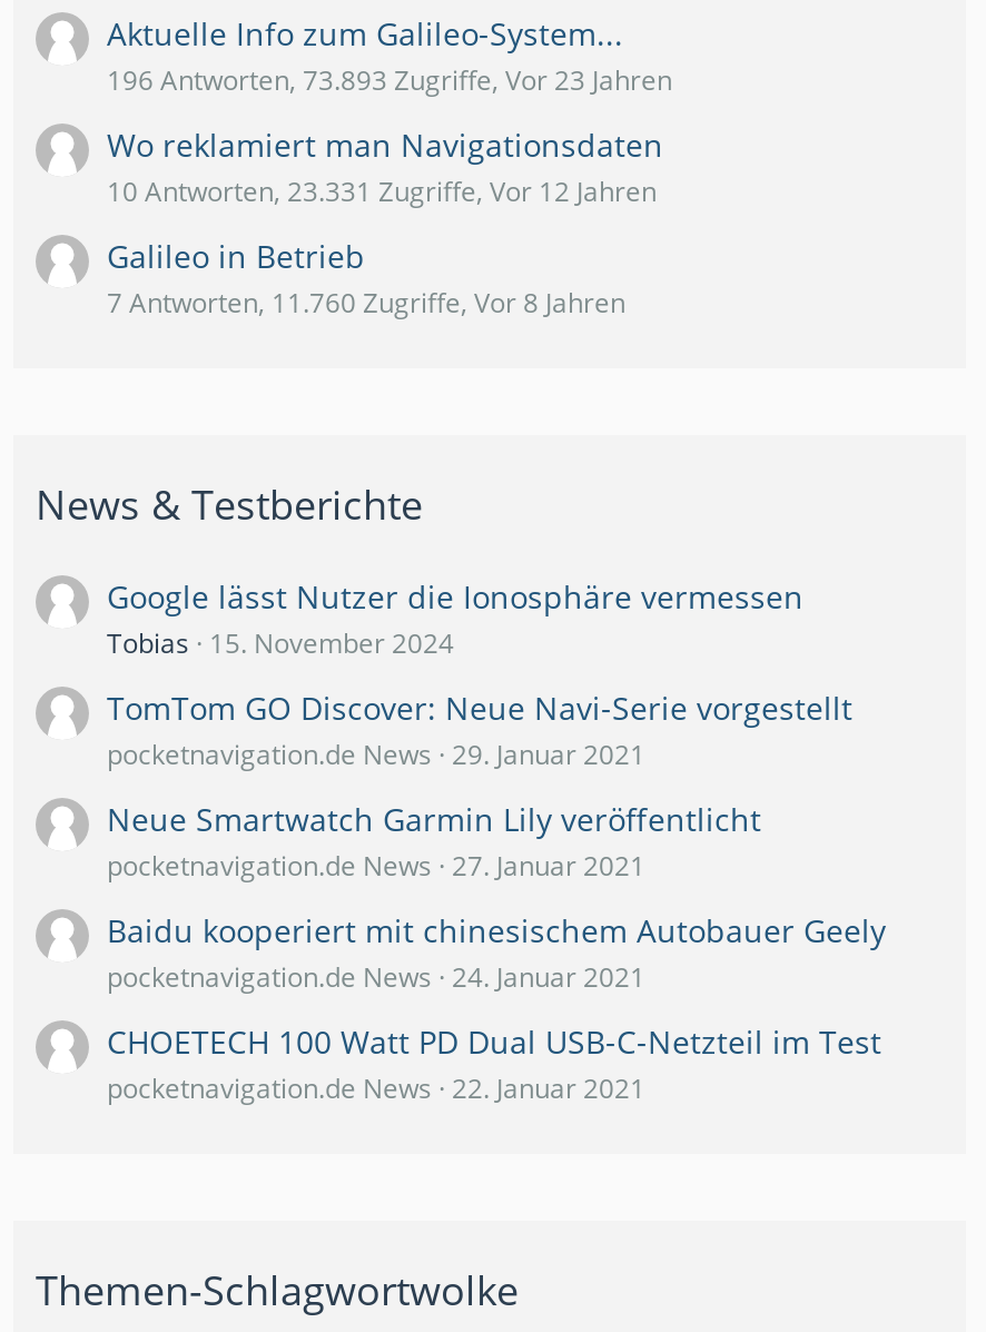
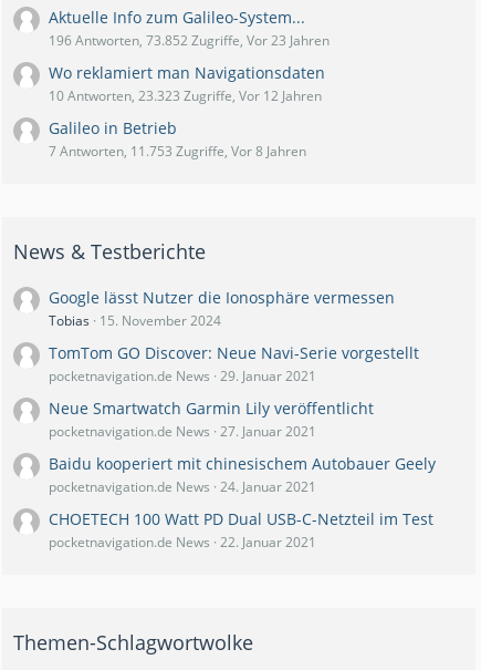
- 196 Antworten, 73.893 Zugriffe, Vor 23 Jahren
+ 196 Antworten, 73.852 Zugriffe, Vor 23 Jahren

- 10 Antworten, 23.331 Zugriffe, Vor 12 Jahren
+ 10 Antworten, 23.323 Zugriffe, Vor 12 Jahren

- 7 Antworten, 11.760 Zugriffe, Vor 8 Jahren
+ 7 Antworten, 11.753 Zugriffe, Vor 8 Jahren
